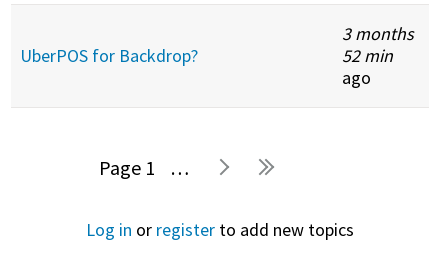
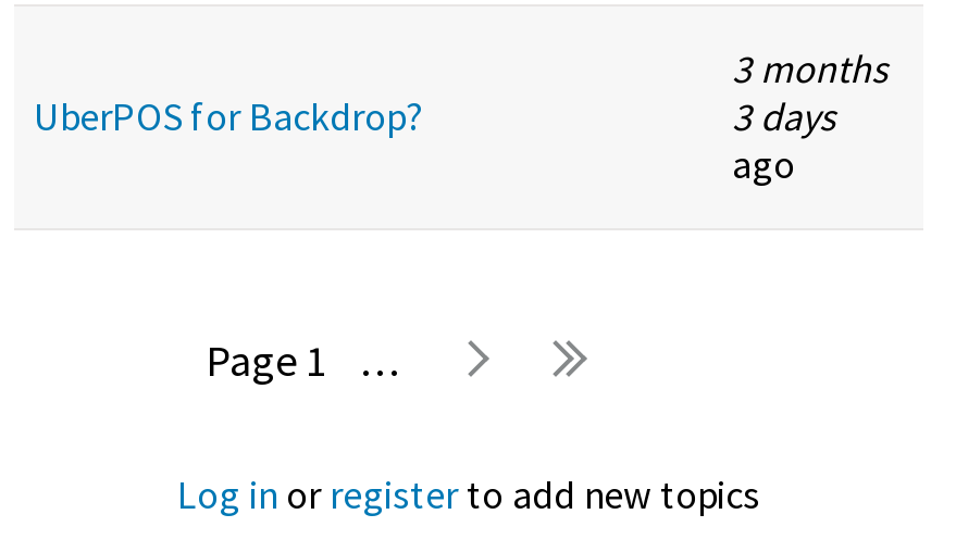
- 52 min
+ 3 days
